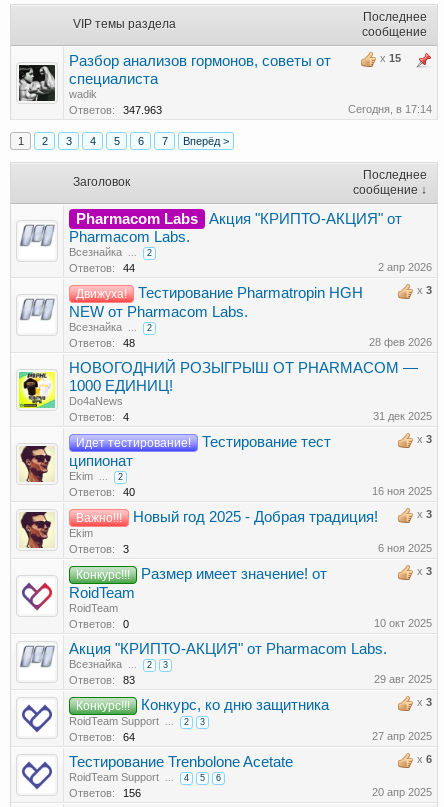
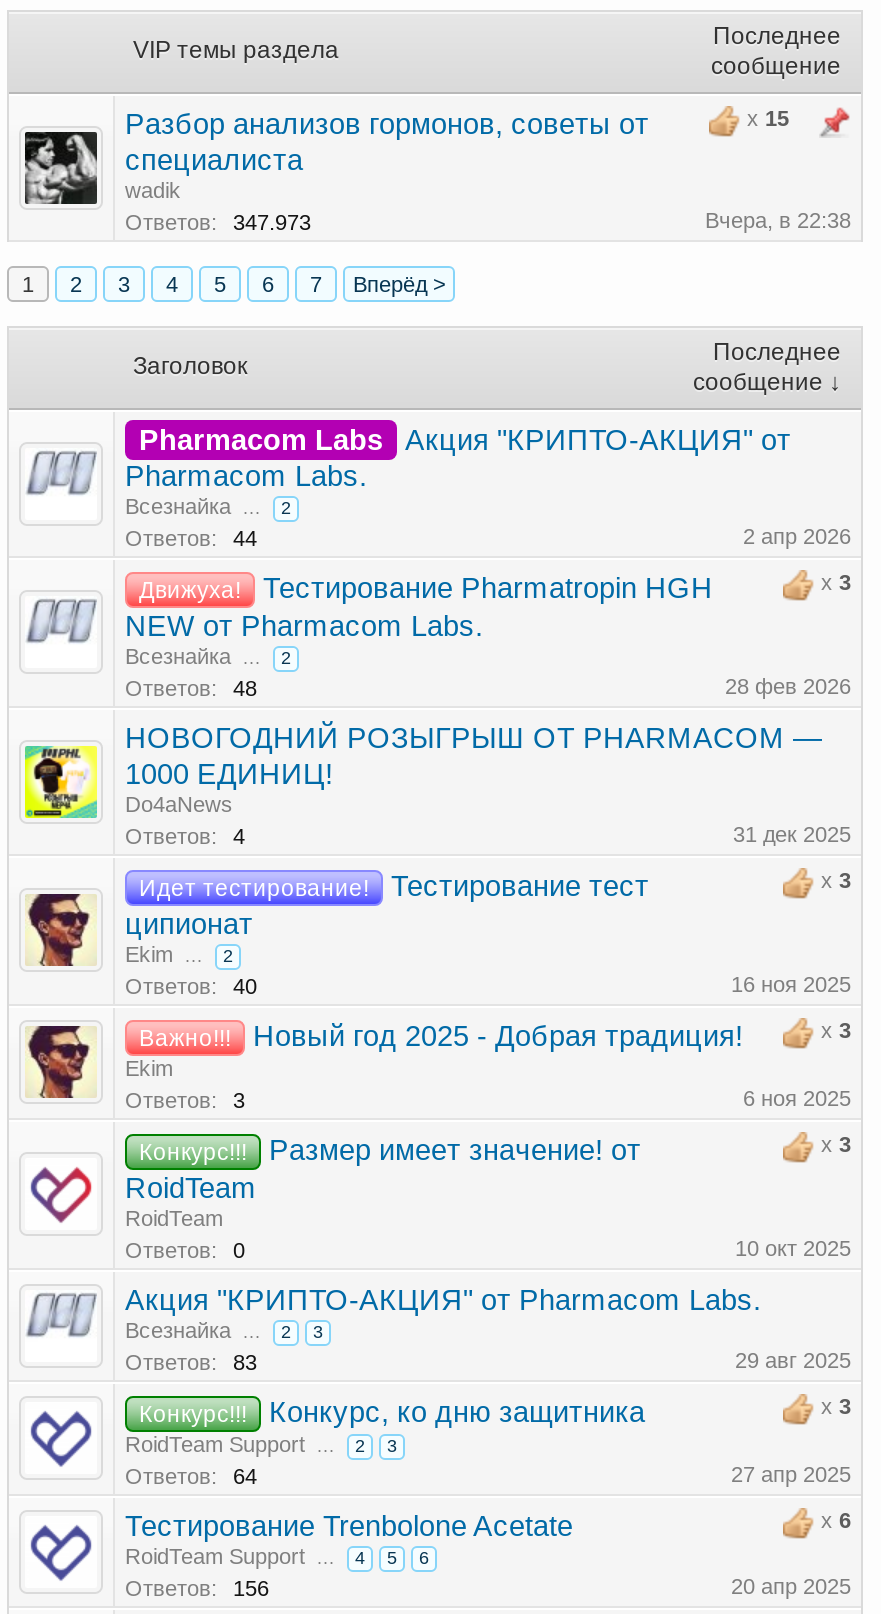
- Ответов: 347.963
+ Ответов: 347.973

- Сегодня, в 17:14
+ Вчера, в 22:38
